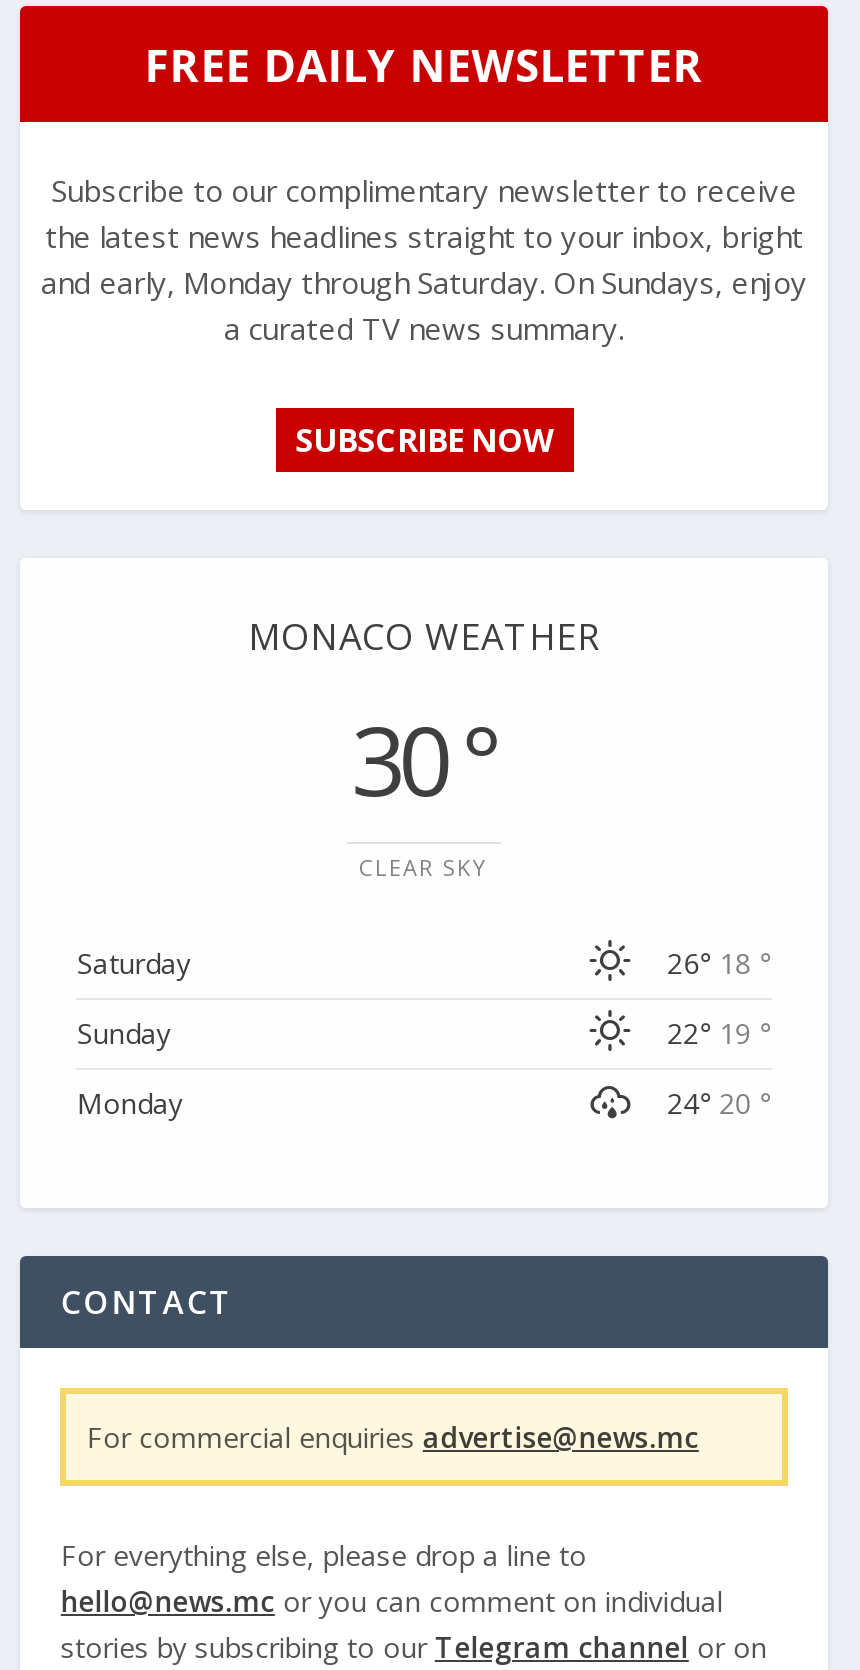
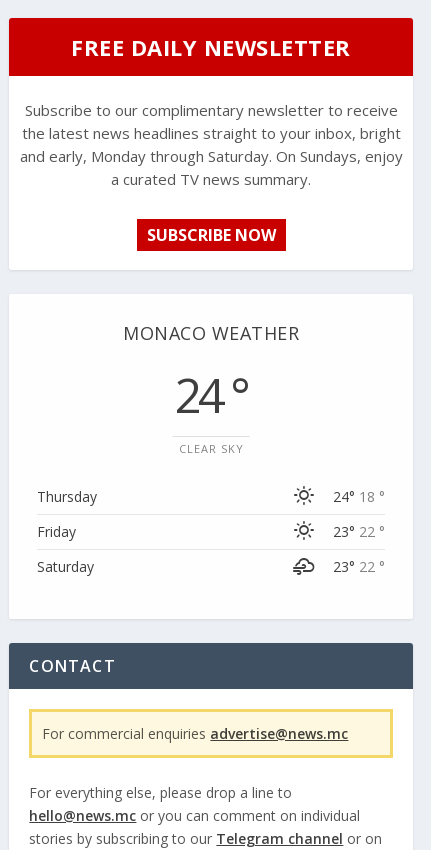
- 30 °
+ 24 °

+ Thursday
+ 24° 18 °
+ Friday
+ 23° 22 °

- 26° 18 °
- Sunday
- 22° 19 °
- Monday
- 24° 20 °
+ 23° 22 °

moved down: Saturday
